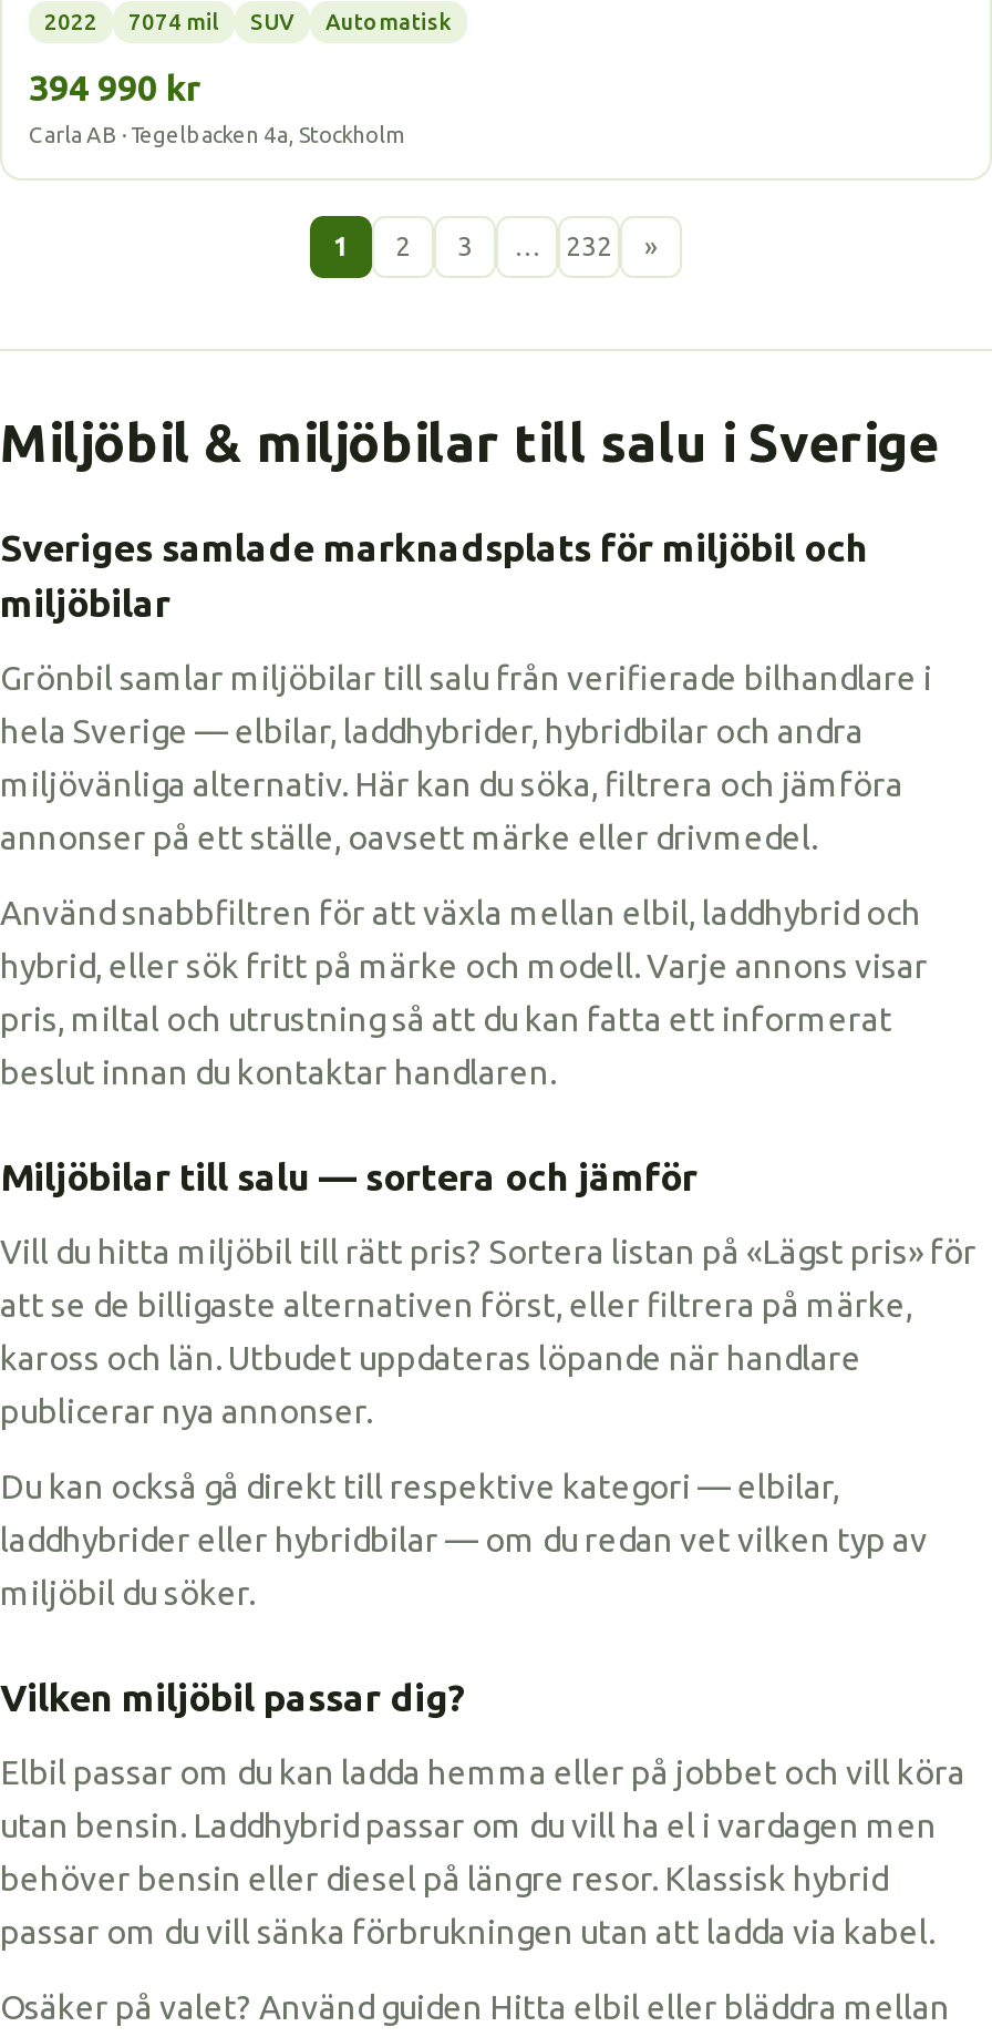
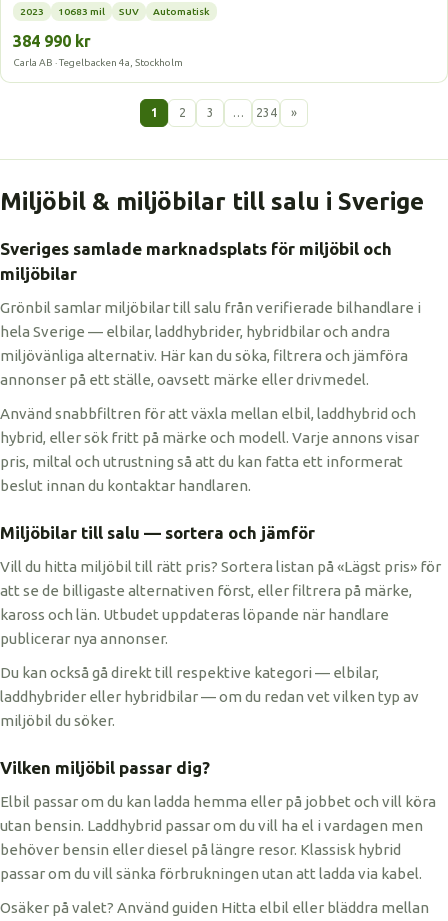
- 2022
- 7074 mil
+ 2023
+ 10683 mil

- 394 990 kr
+ 384 990 kr

- 232
+ 234
